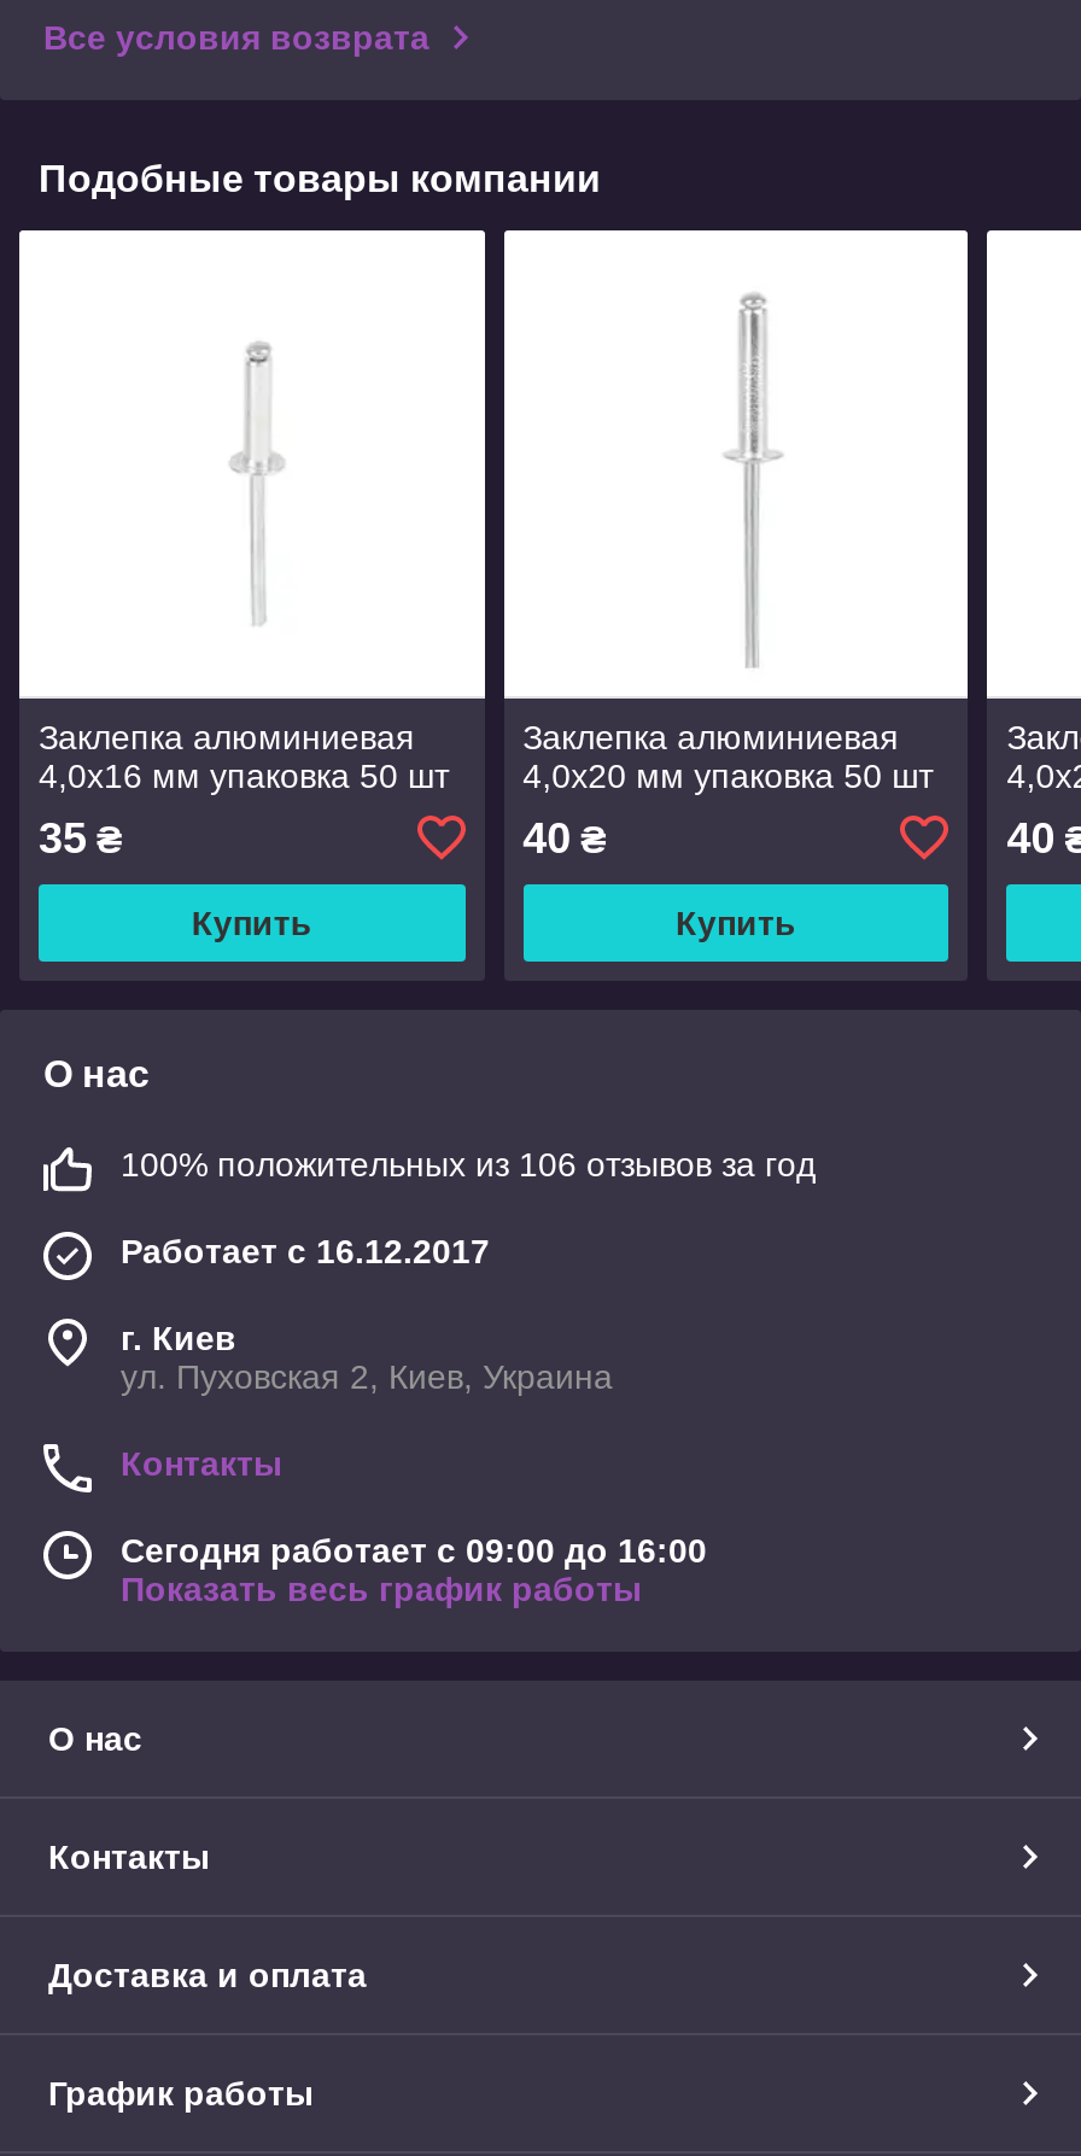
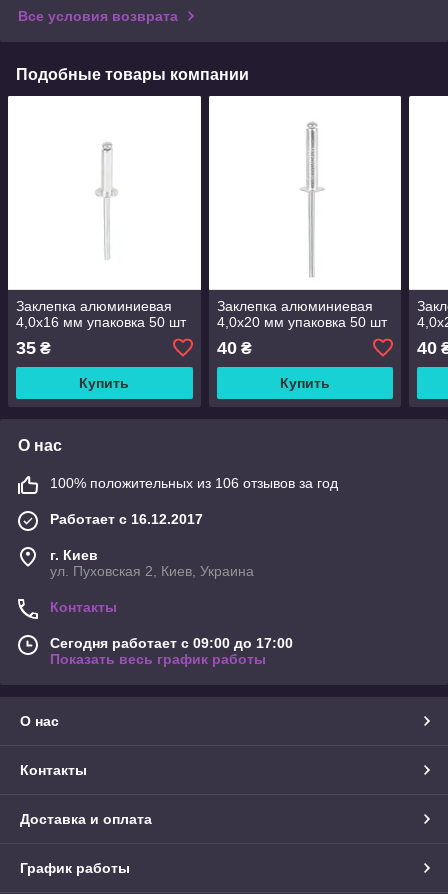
- Сегодня работает с 09:00 до 16:00
+ Сегодня работает с 09:00 до 17:00
